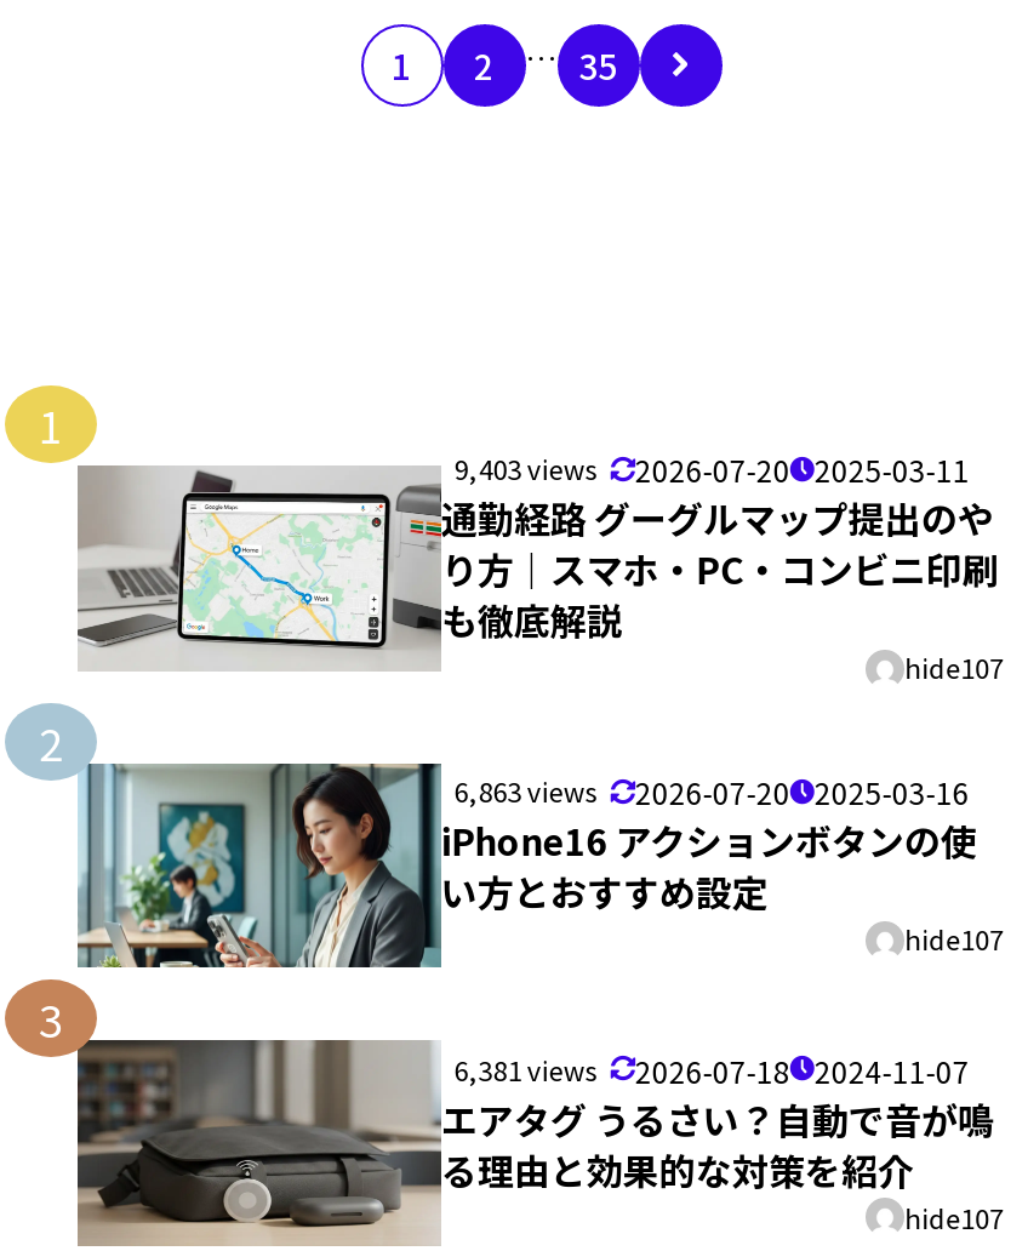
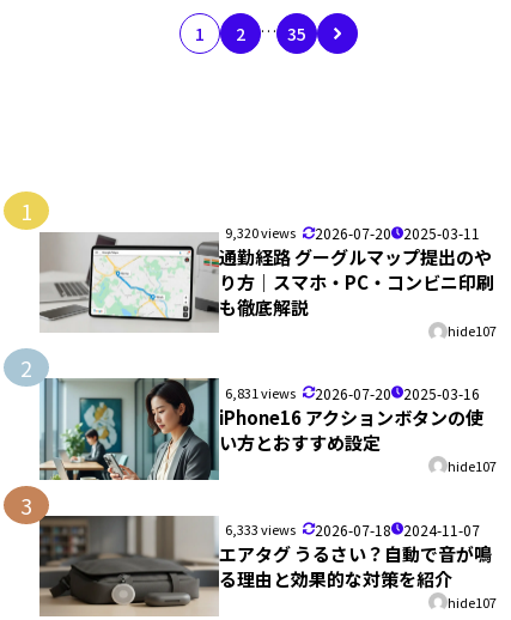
- 9,403 views 2026-07-20 2025-03-11
+ 9,320 views 2026-07-20 2025-03-11

- 6,863 views 2026-07-20 2025-03-16
+ 6,831 views 2026-07-20 2025-03-16

- 6,381 views 2026-07-18 2024-11-07
+ 6,333 views 2026-07-18 2024-11-07
